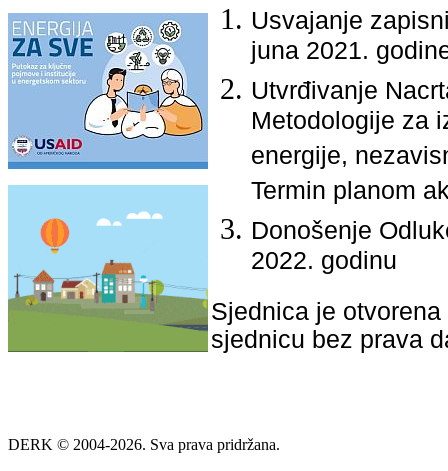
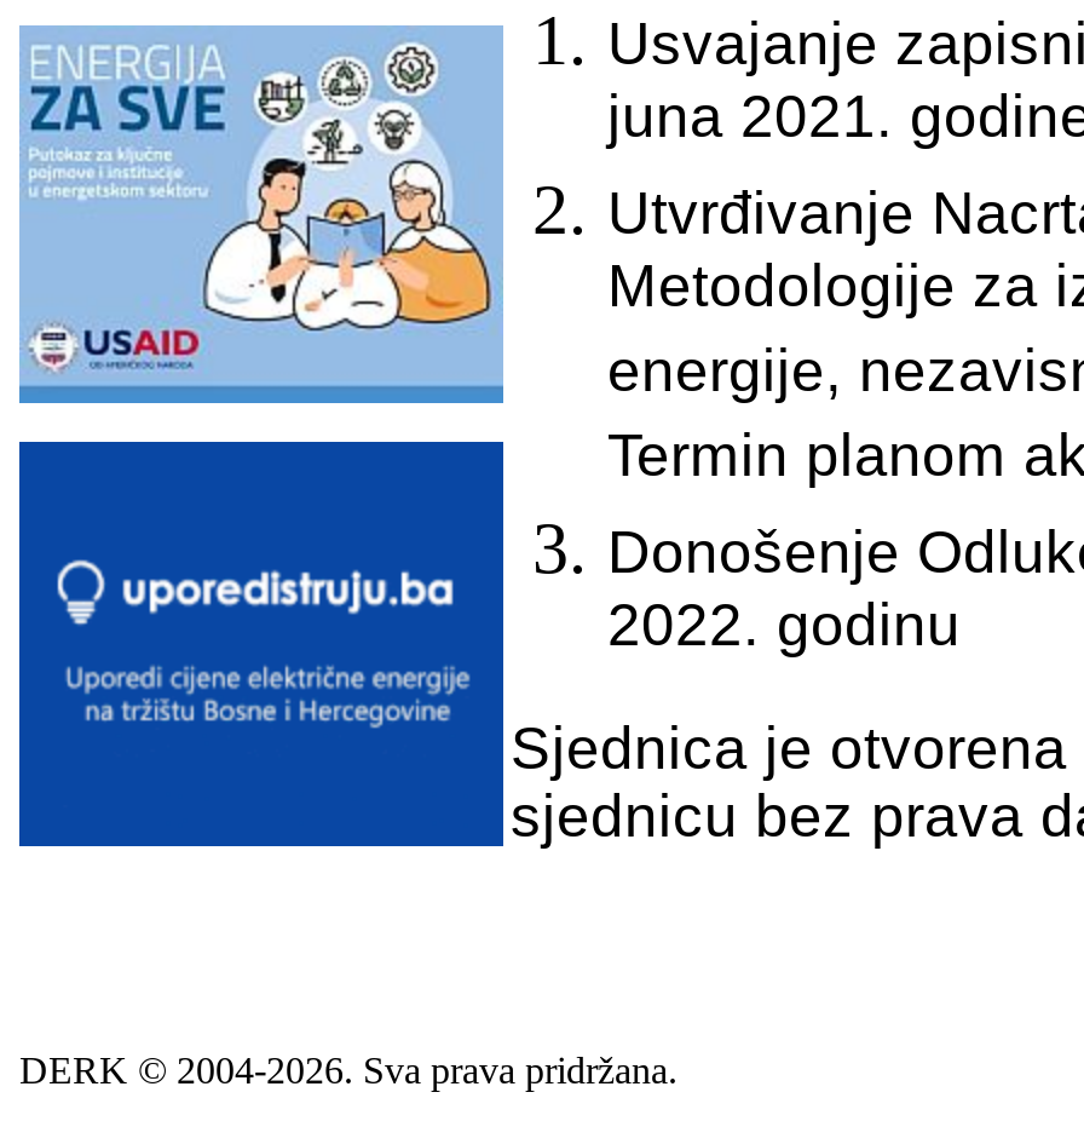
- [image]
+ [image]
